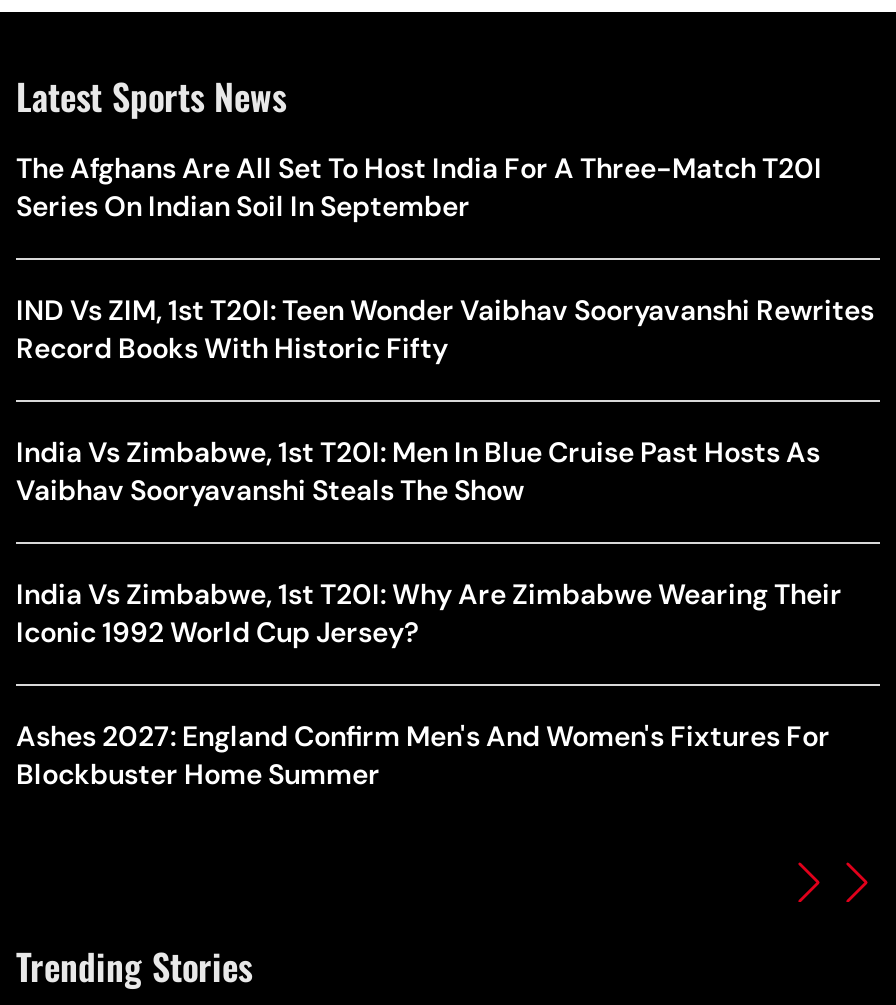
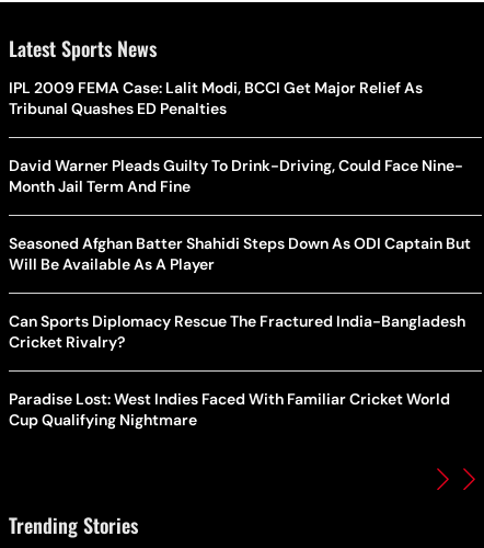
- The Afghans Are All Set To Host India For A Three-Match T20I
- Series On Indian Soil In September
+ IPL 2009 FEMA Case: Lalit Modi, BCCI Get Major Relief As
+ Tribunal Quashes ED Penalties

- IND Vs ZIM, 1st T20I: Teen Wonder Vaibhav Sooryavanshi Rewrites
- Record Books With Historic Fifty
+ David Warner Pleads Guilty To Drink-Driving, Could Face Nine-
+ Month Jail Term And Fine

- India Vs Zimbabwe, 1st T20I: Men In Blue Cruise Past Hosts As
- Vaibhav Sooryavanshi Steals The Show
+ Seasoned Afghan Batter Shahidi Steps Down As ODI Captain But
+ Will Be Available As A Player

- India Vs Zimbabwe, 1st T20I: Why Are Zimbabwe Wearing Their
- Iconic 1992 World Cup Jersey?
+ Can Sports Diplomacy Rescue The Fractured India-Bangladesh
+ Cricket Rivalry?

- Ashes 2027: England Confirm Men's And Women's Fixtures For
- Blockbuster Home Summer
+ Paradise Lost: West Indies Faced With Familiar Cricket World
+ Cup Qualifying Nightmare
